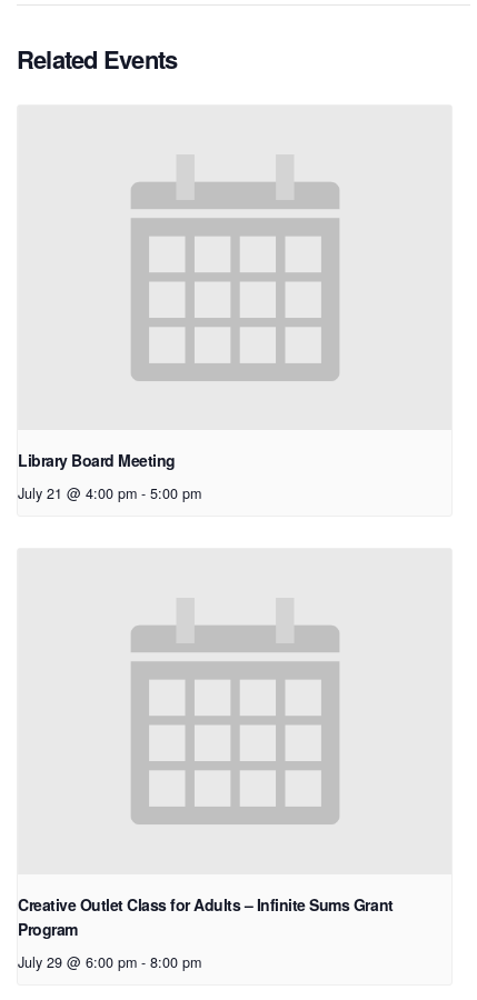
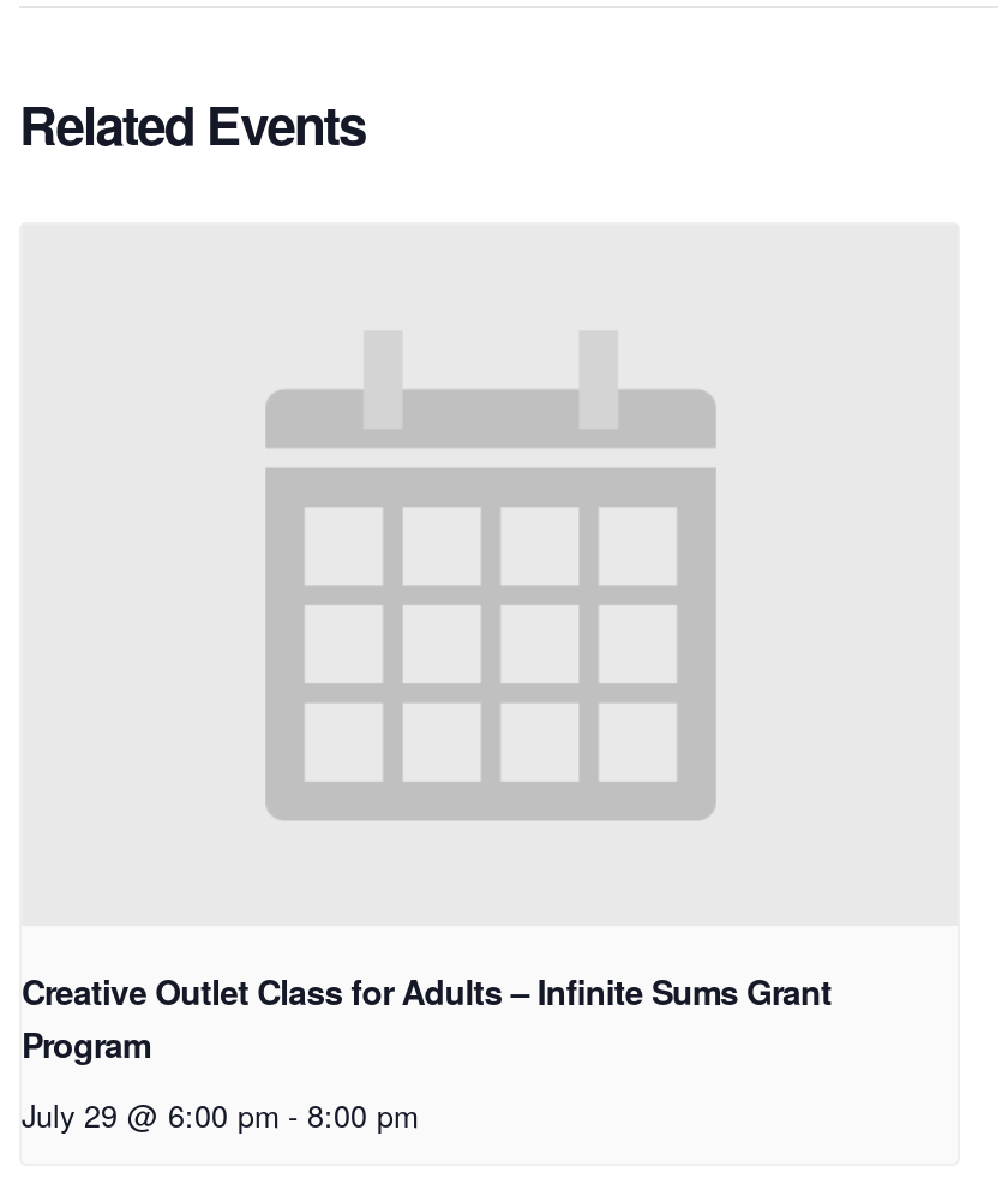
- Library Board Meeting
- July 21 @ 4:00 pm - 5:00 pm
